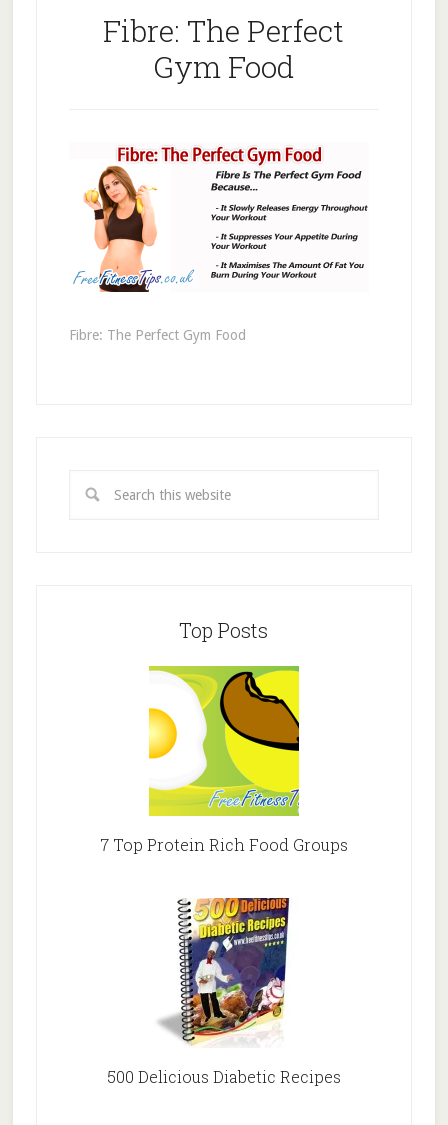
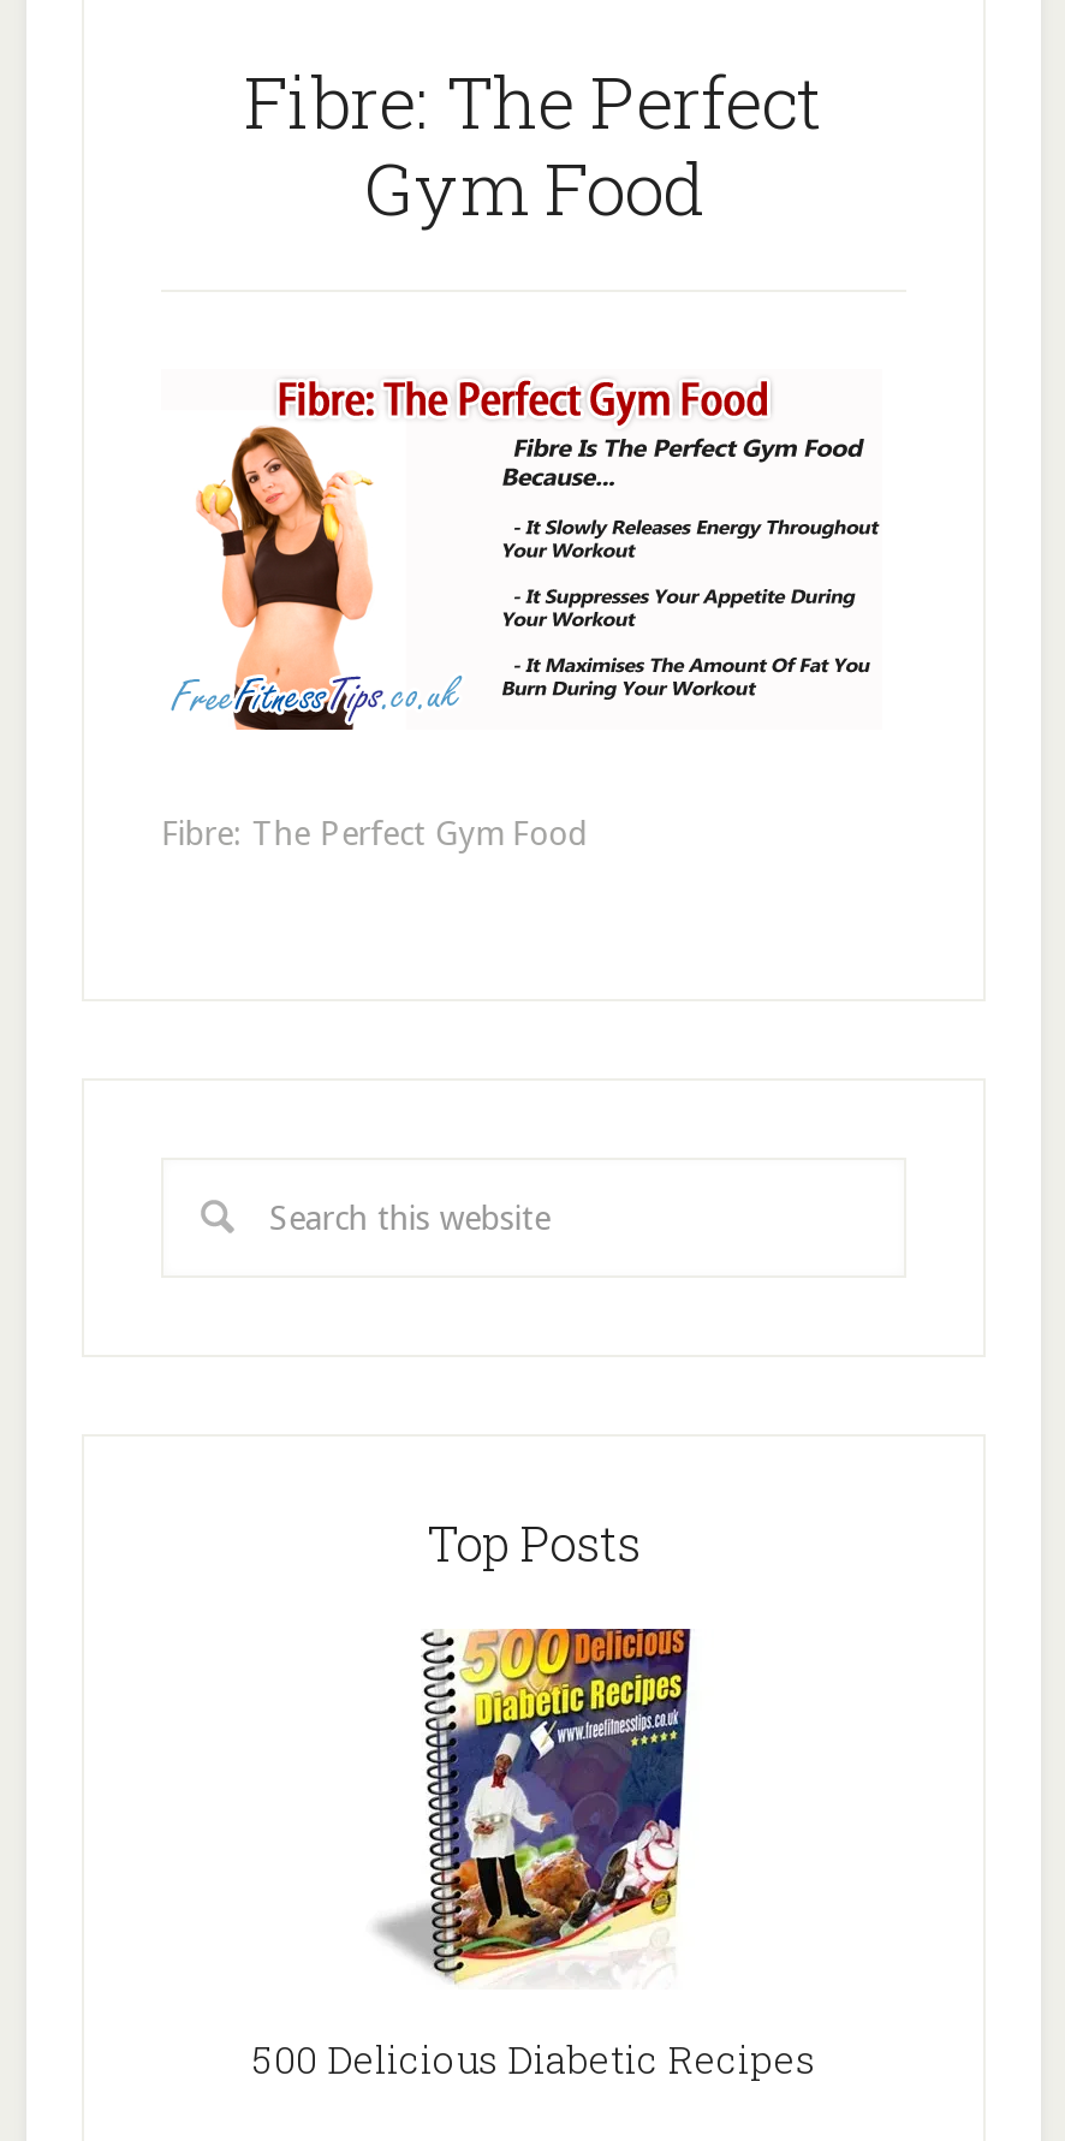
- [image]
- 7 Top Protein Rich Food Groups
